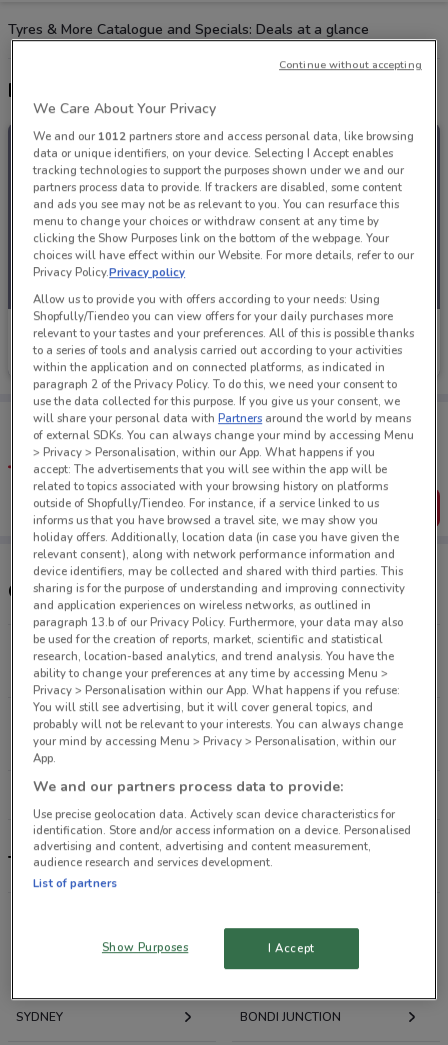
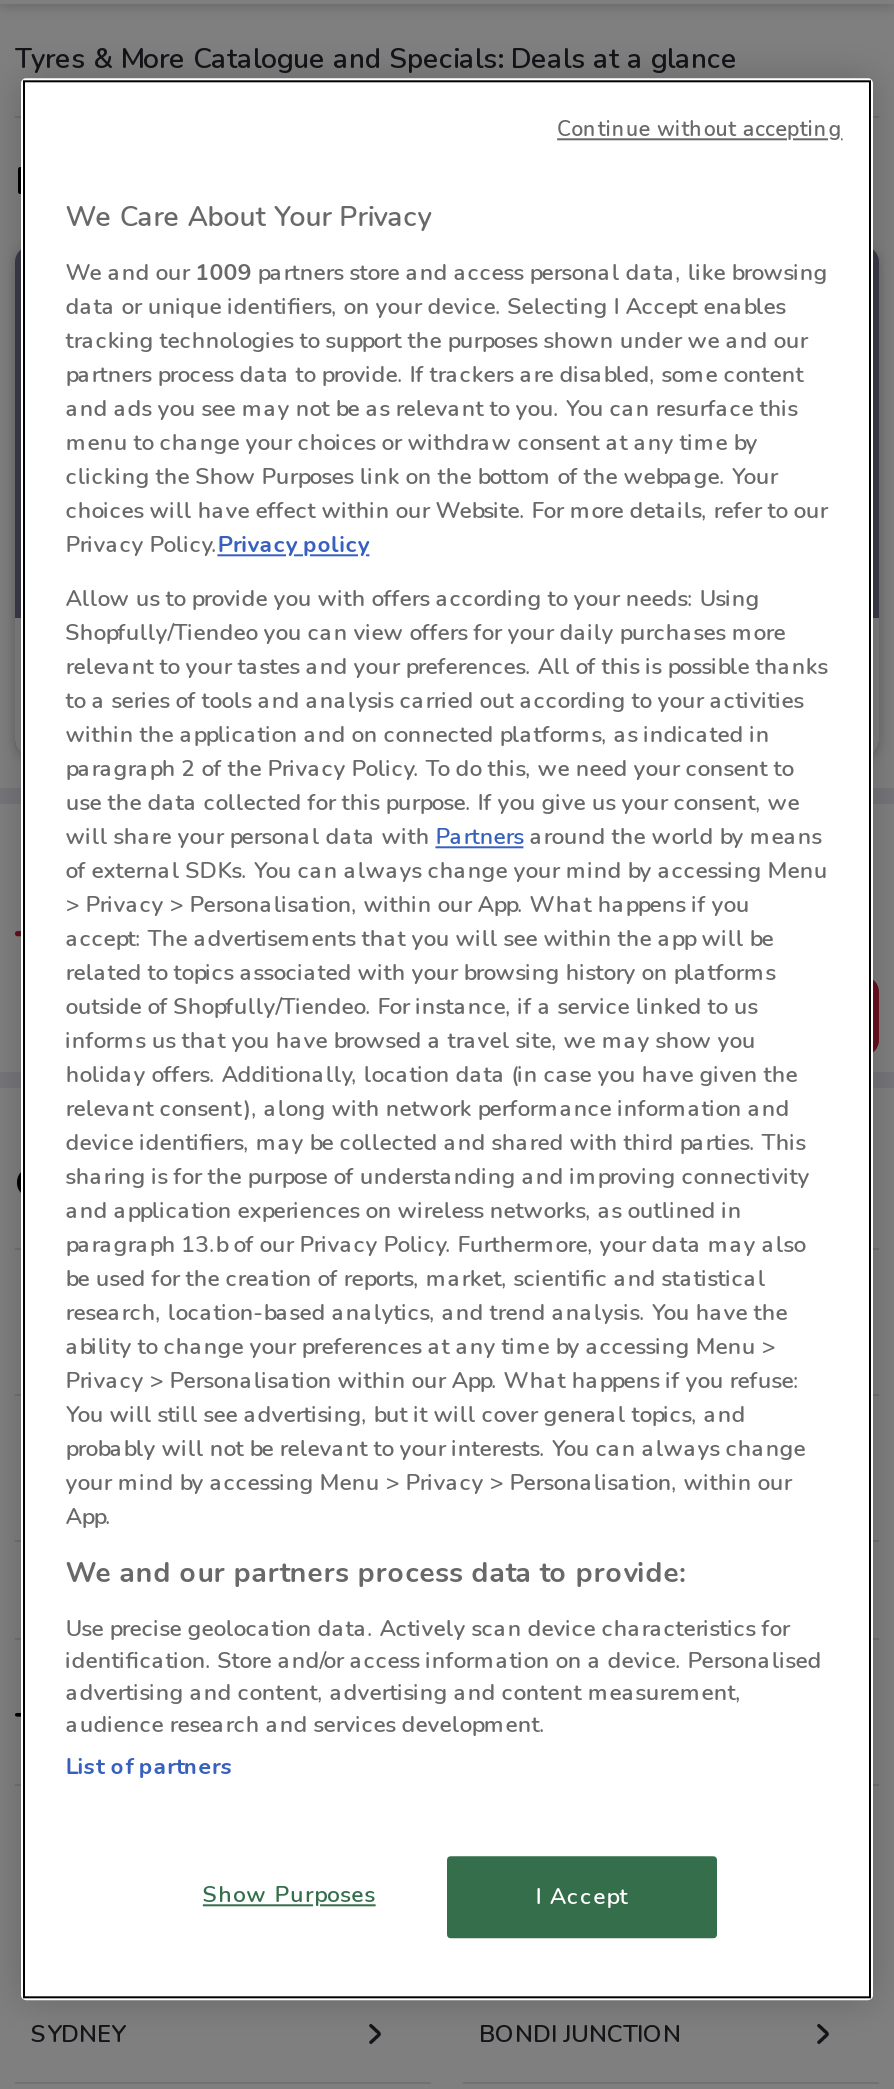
- We and our 1012 partners store and access personal data, like browsing
+ We and our 1009 partners store and access personal data, like browsing
